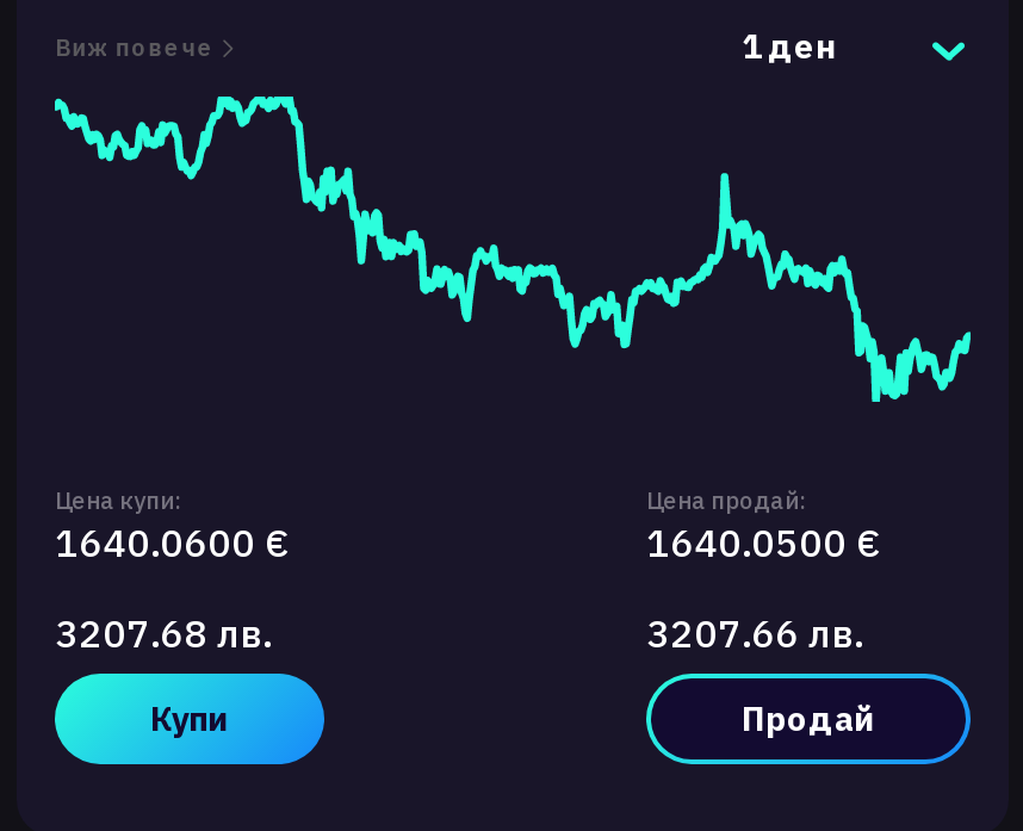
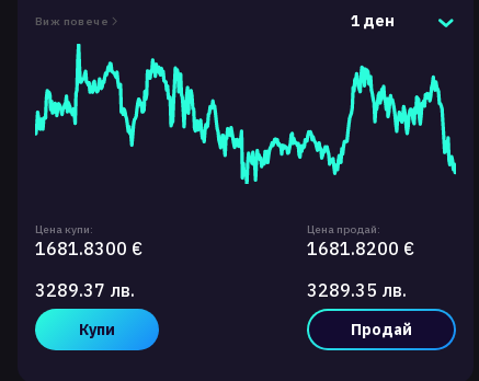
- [image]
+ [image]

- 1640.0600 €
+ 1681.8300 €

- 1640.0500 €
+ 1681.8200 €

- 3207.68 лв.
+ 3289.37 лв.

- 3207.66 лв.
+ 3289.35 лв.
